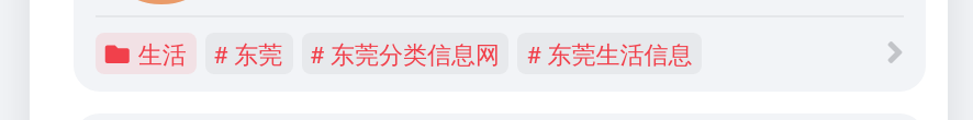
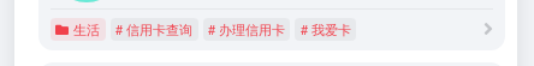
- # 东莞
- # 东莞分类信息网
- # 东莞生活信息
+ # 信用卡查询
+ # 办理信用卡
+ # 我爱卡
